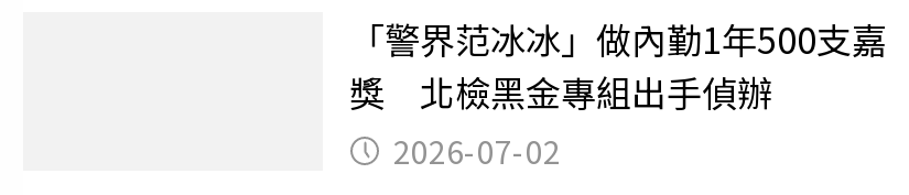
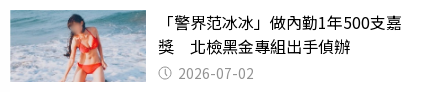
+ [image]
